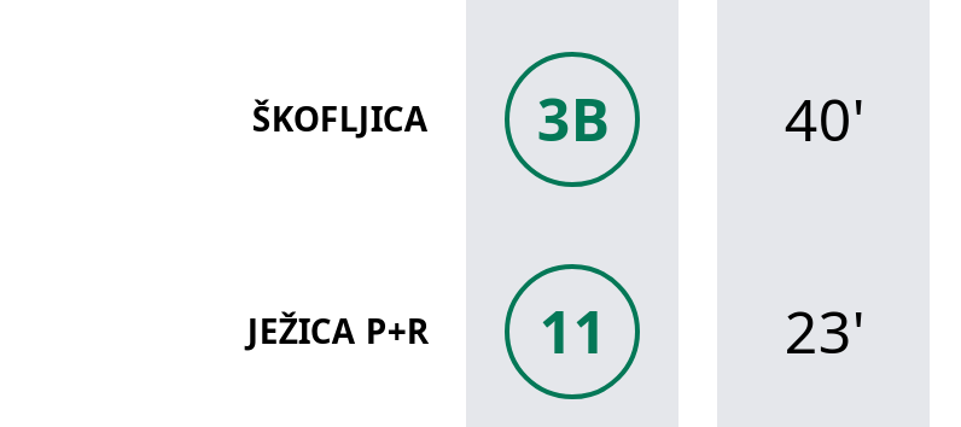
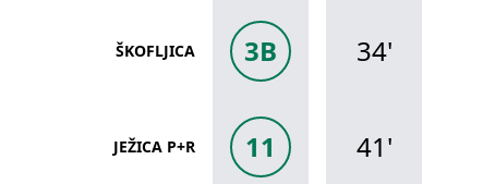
- 40'
+ 34'

- 23'
+ 41'
